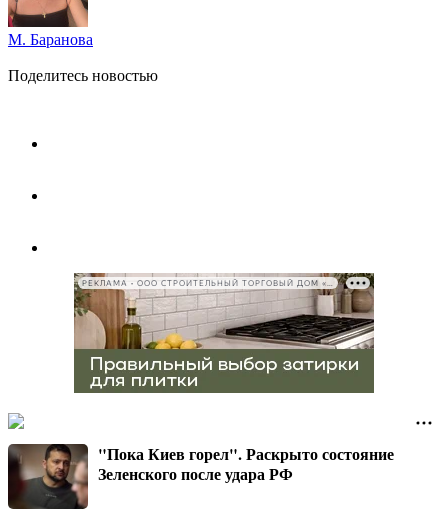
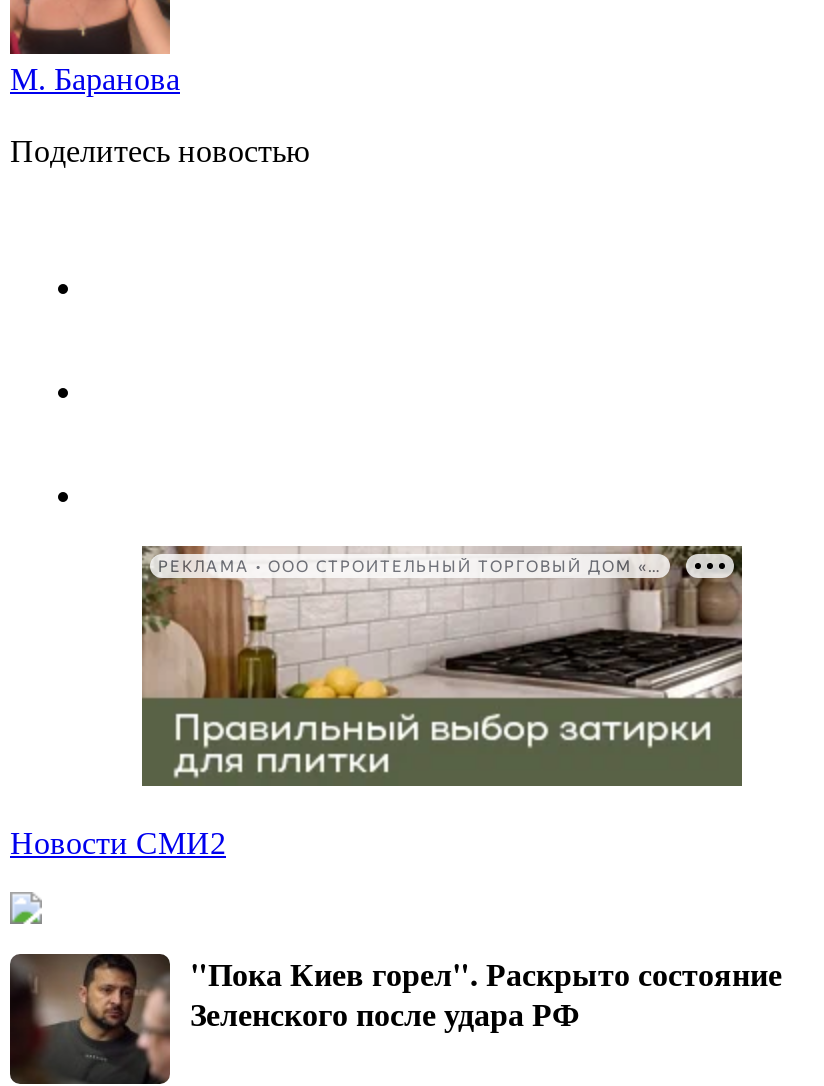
+ Новости СМИ2
